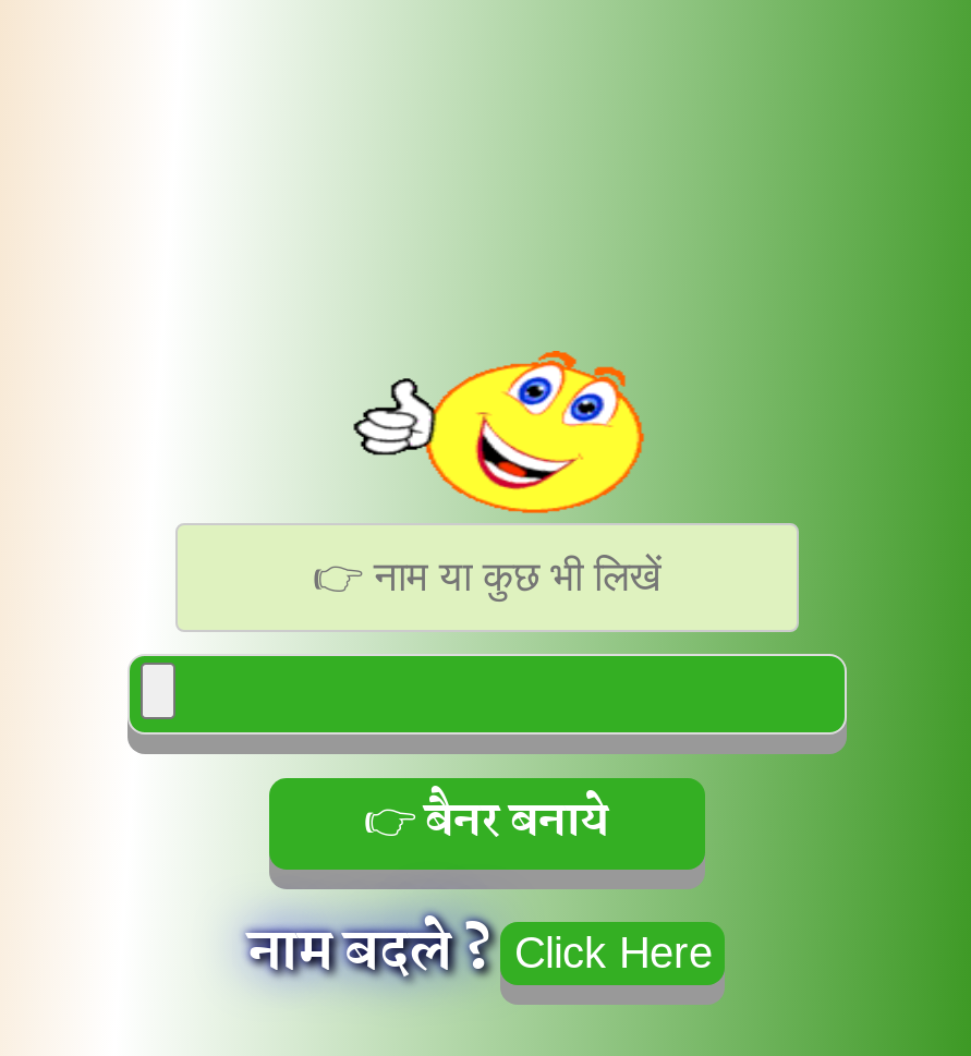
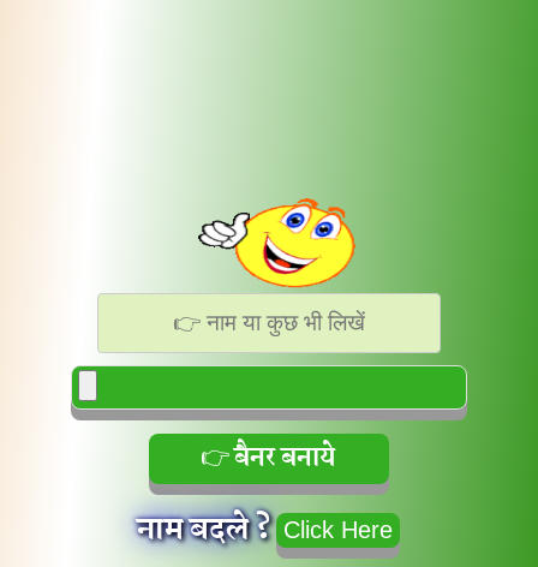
- [image]
+ [image]
